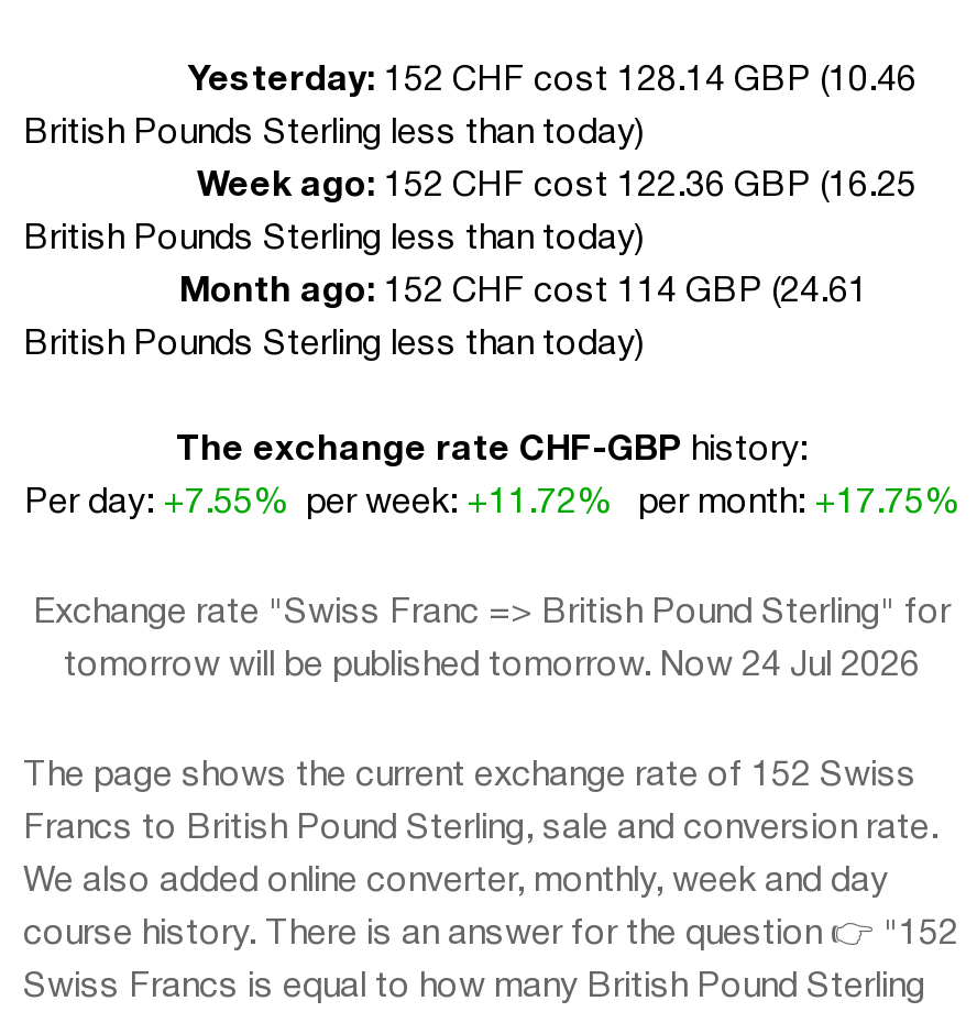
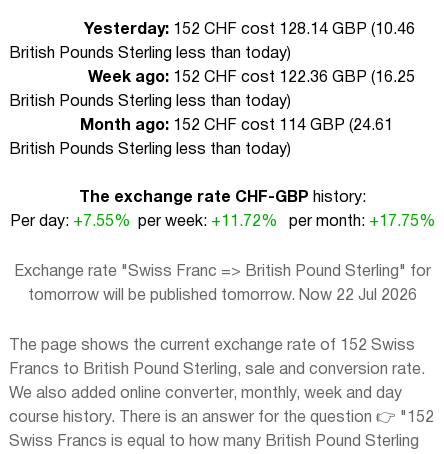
- tomorrow will be published tomorrow. Now 24 Jul 2026
+ tomorrow will be published tomorrow. Now 22 Jul 2026
